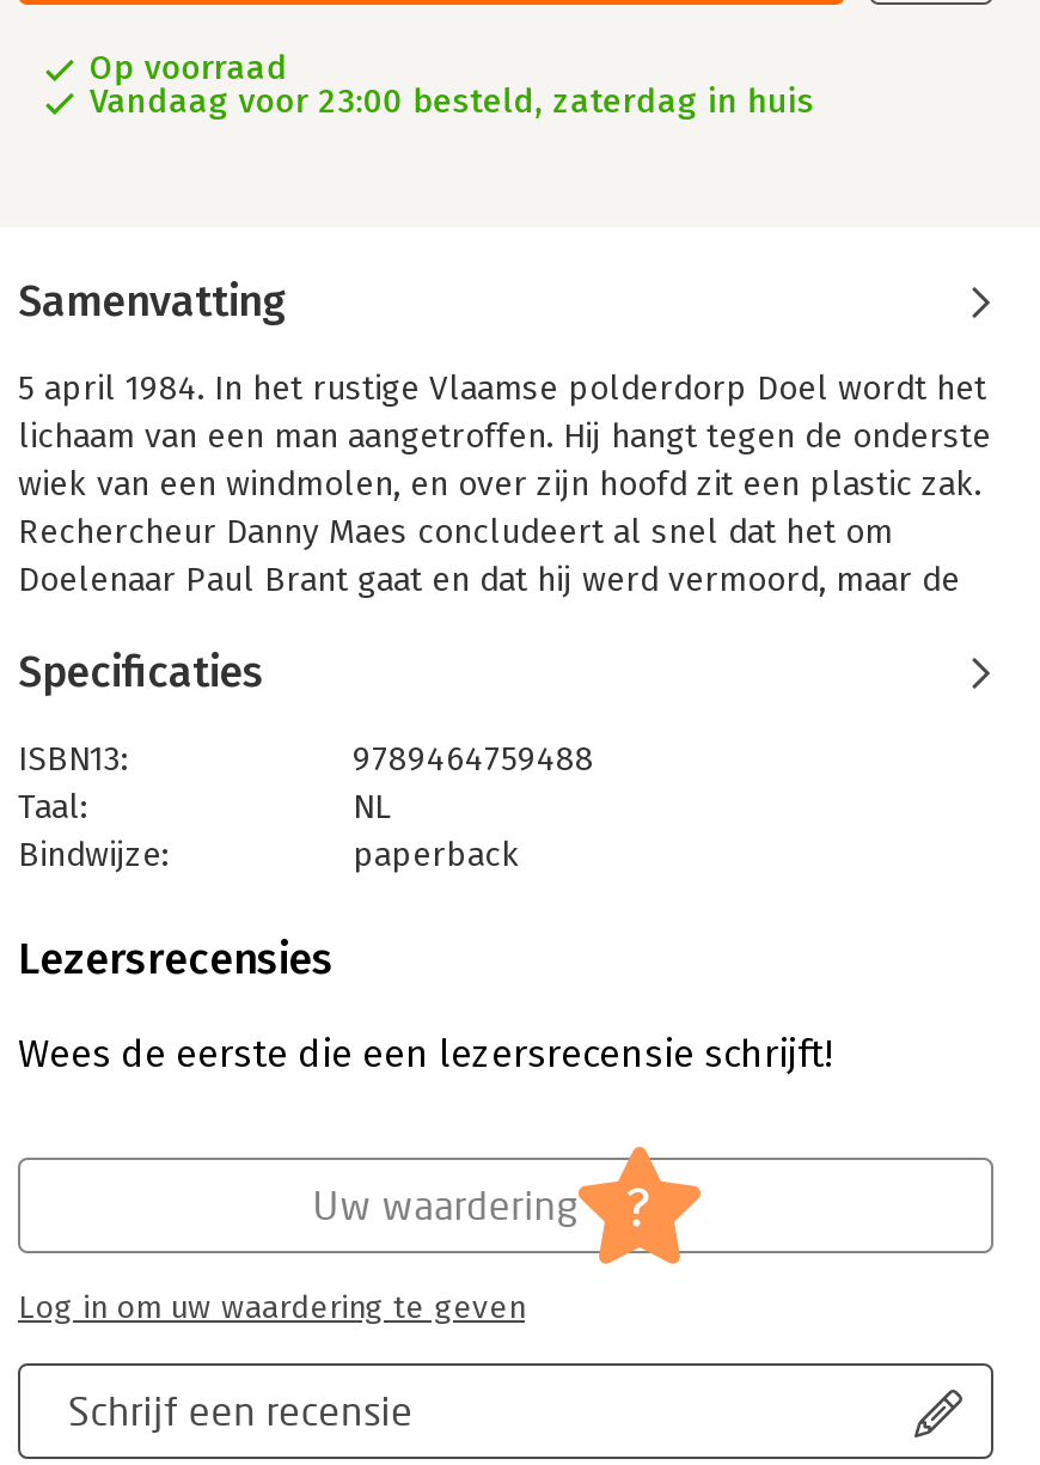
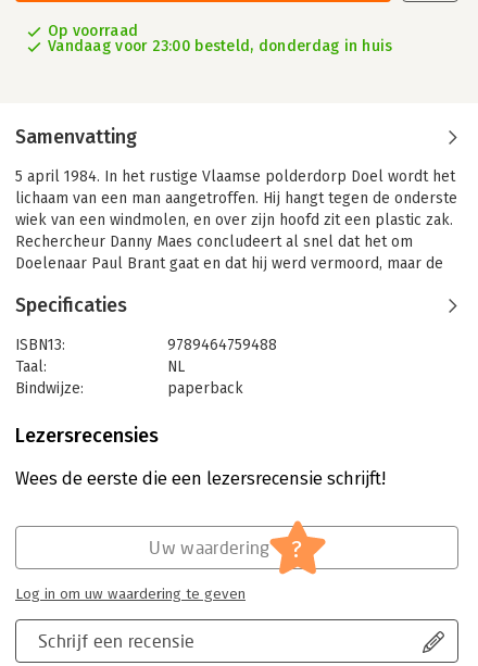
- Vandaag voor 23:00 besteld, zaterdag in huis
+ Vandaag voor 23:00 besteld, donderdag in huis
